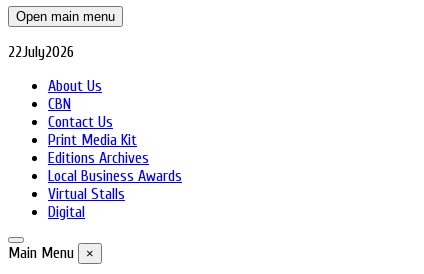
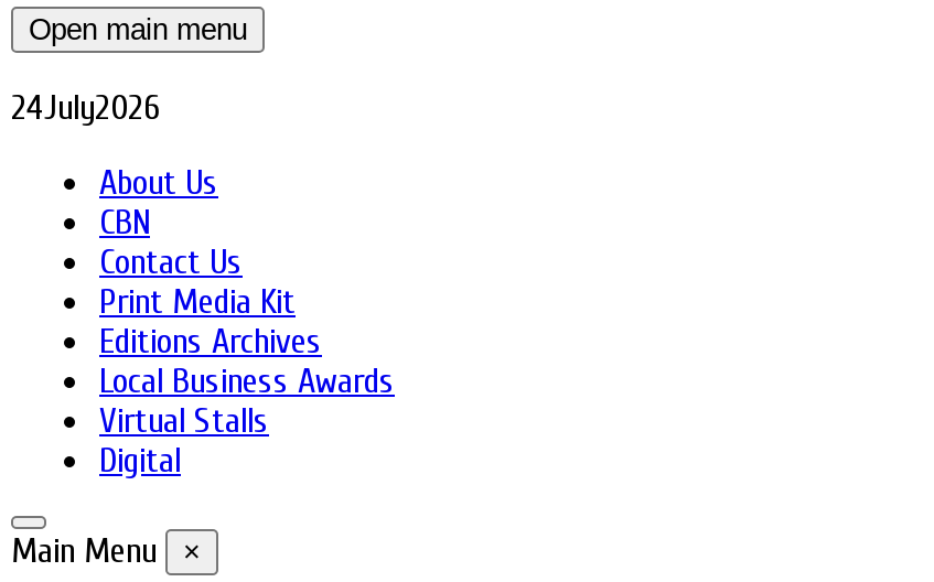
- 22July2026
+ 24July2026
